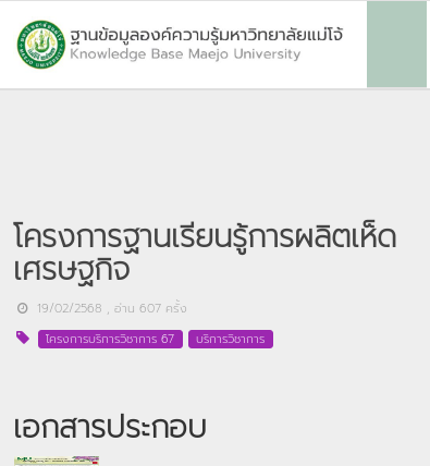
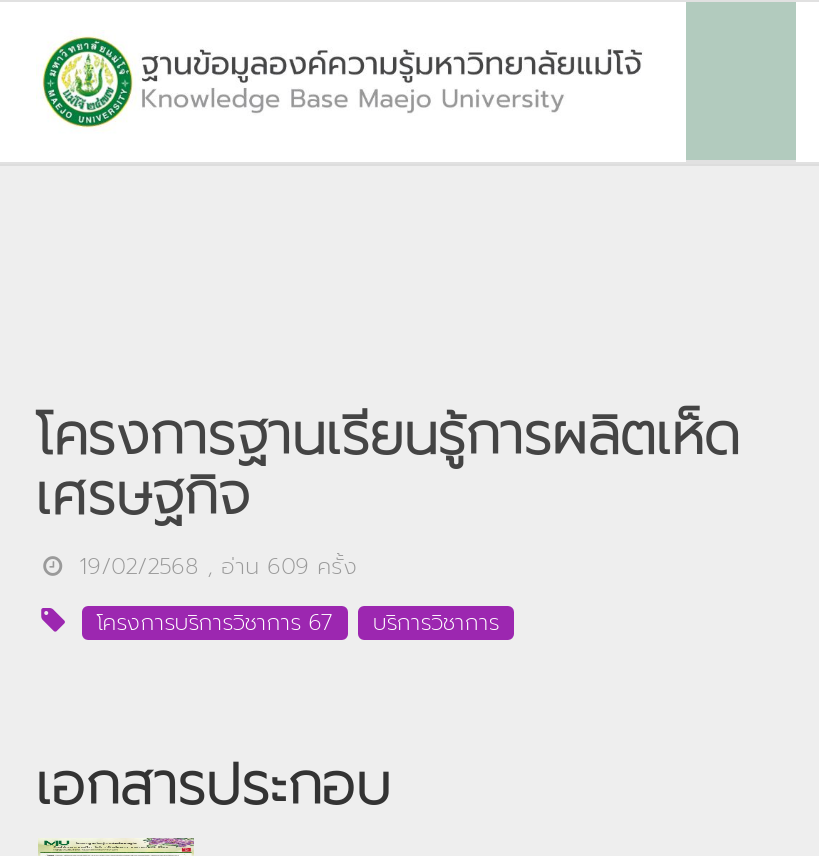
- 19/02/2568, อ่าน607ครั้ง
+ 19/02/2568, อ่าน609ครั้ง
